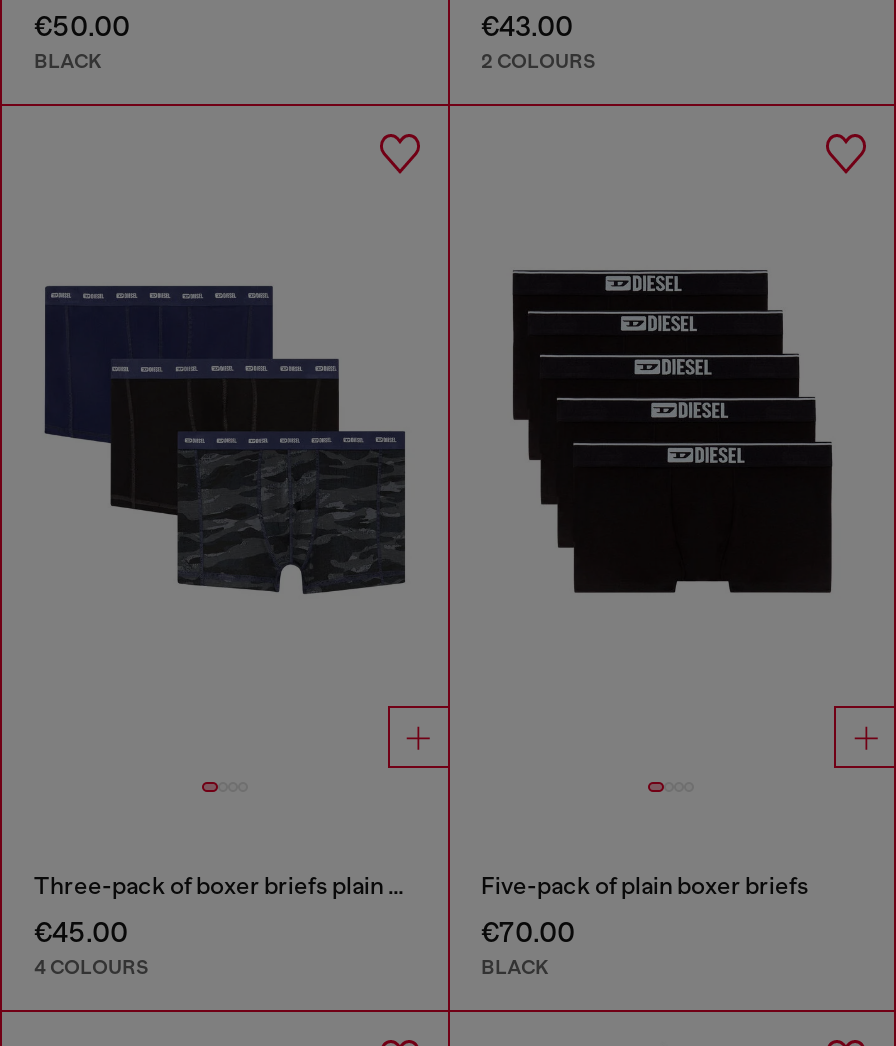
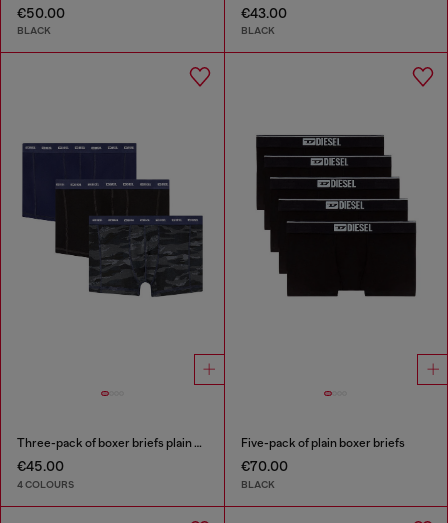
- 2 COLOURS
+ BLACK
